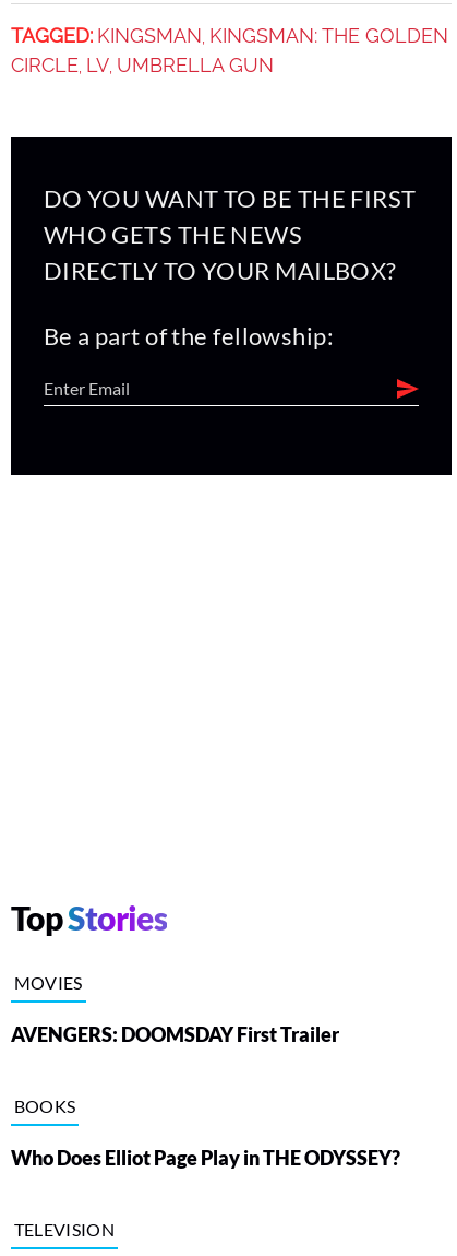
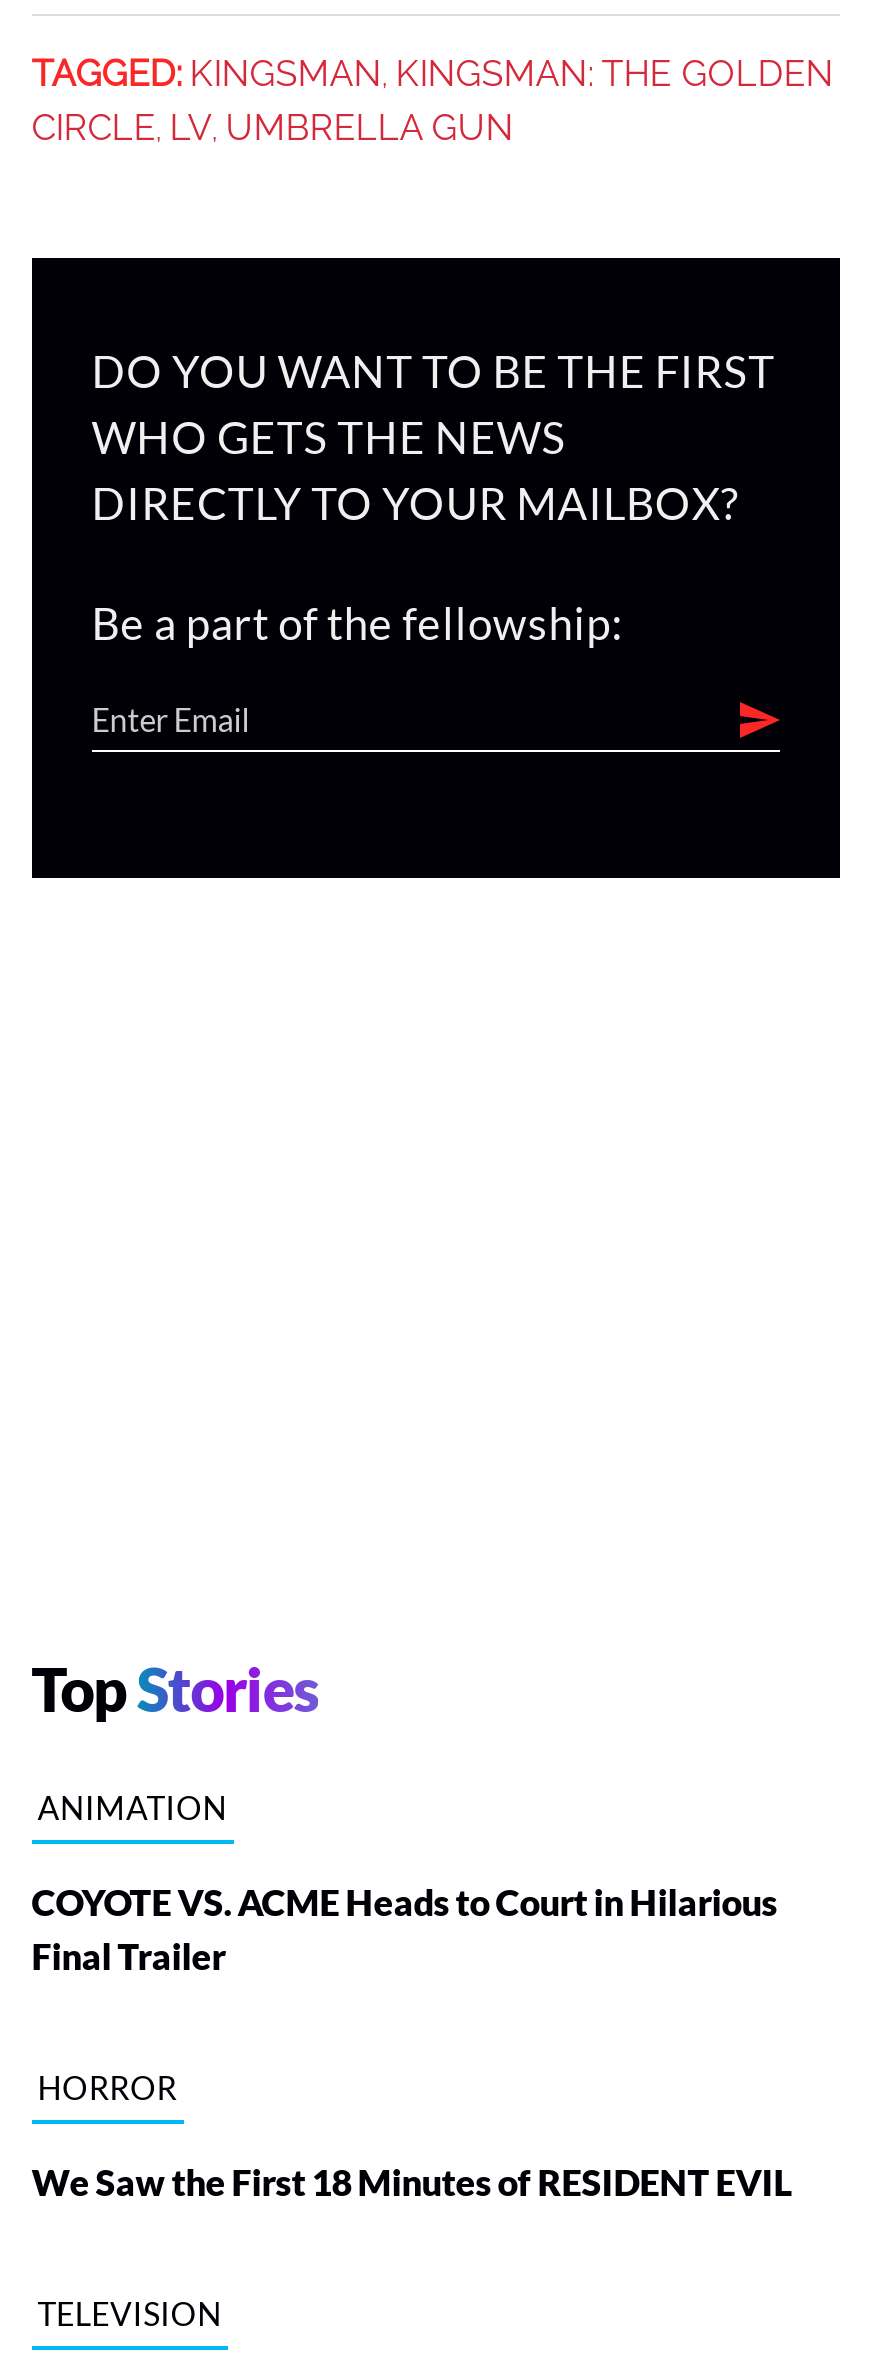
- MOVIES
+ ANIMATION

- AVENGERS: DOOMSDAY First Trailer
+ COYOTE VS. ACME Heads to Court in Hilarious
+ Final Trailer

- BOOKS
+ HORROR

- Who Does Elliot Page Play in THE ODYSSEY?
+ We Saw the First 18 Minutes of RESIDENT EVIL
